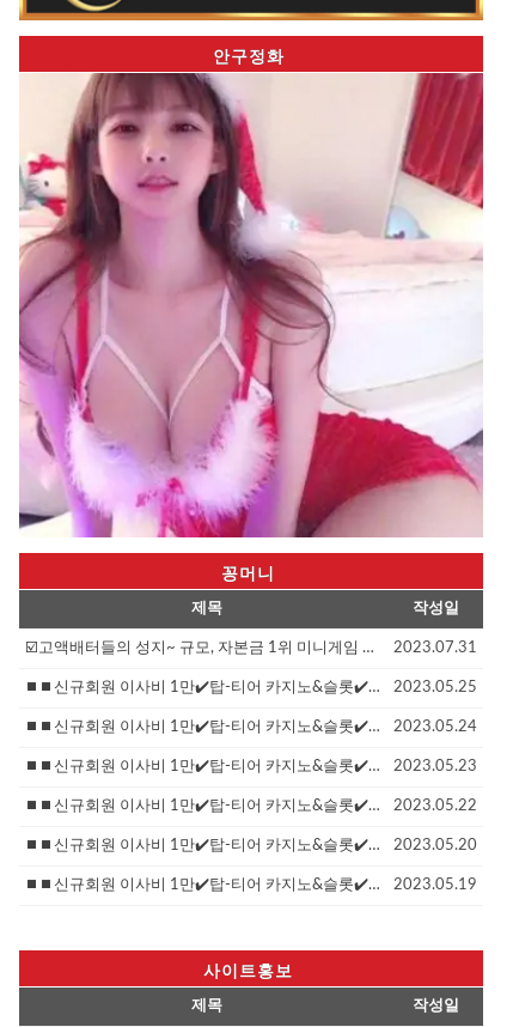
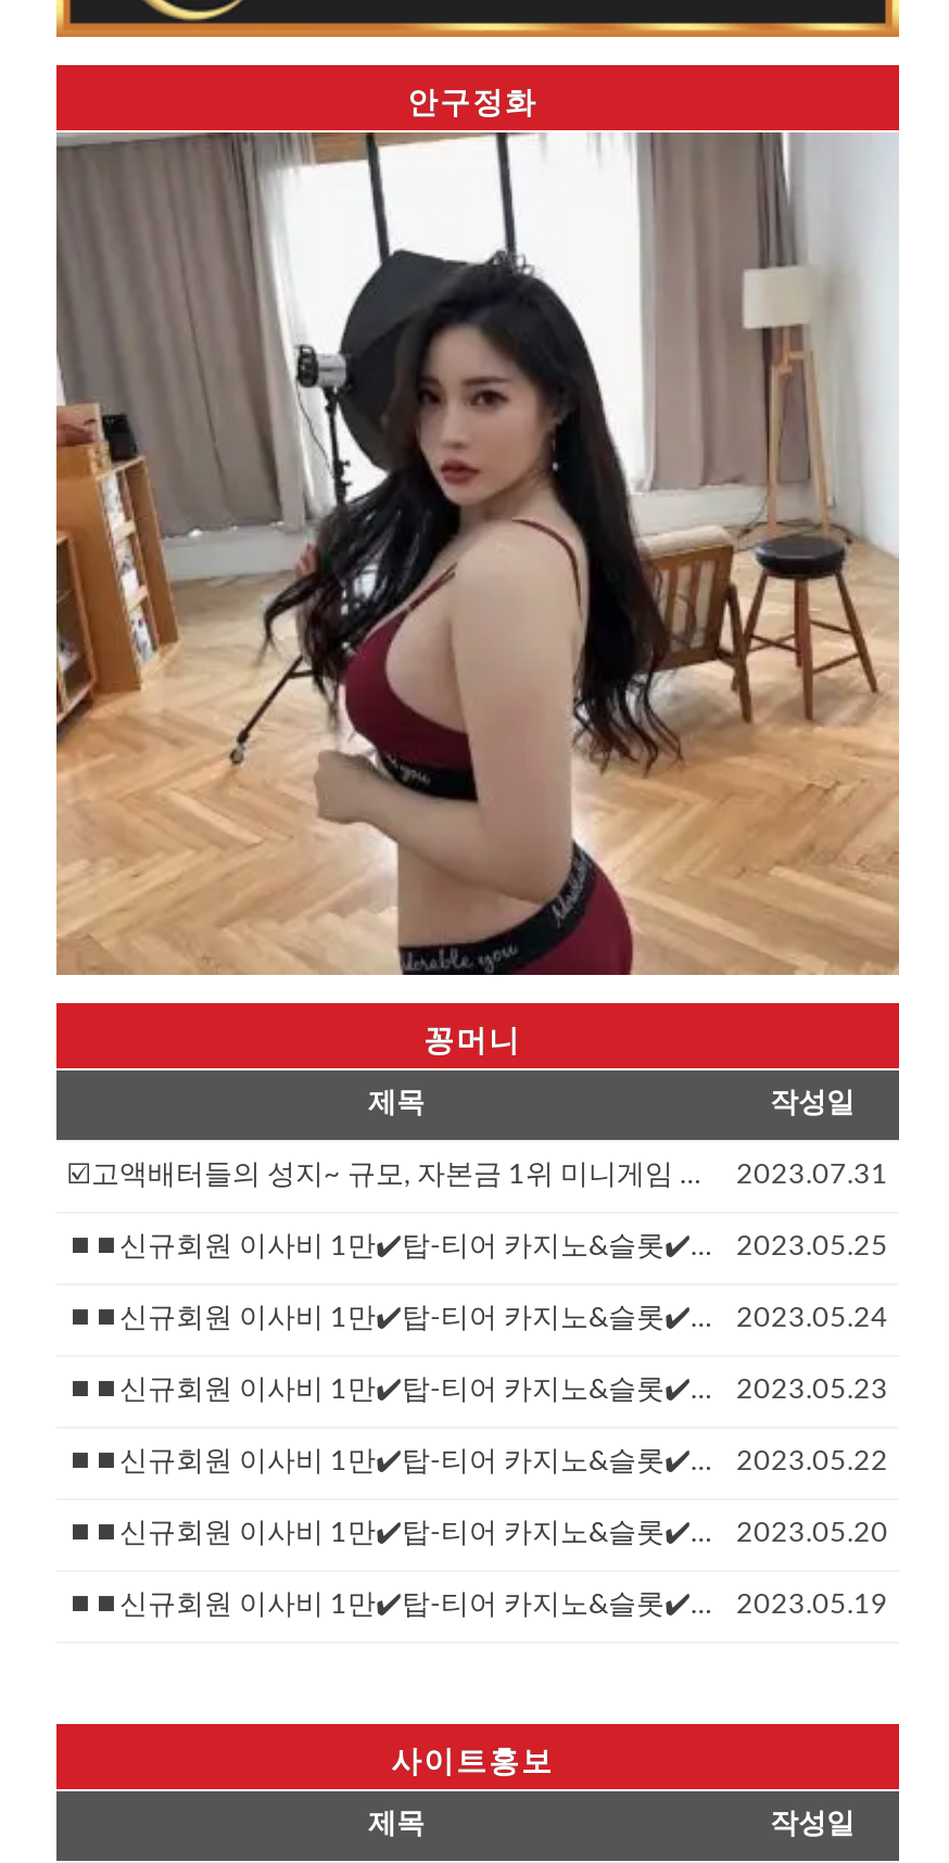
- [image]
+ [image]
